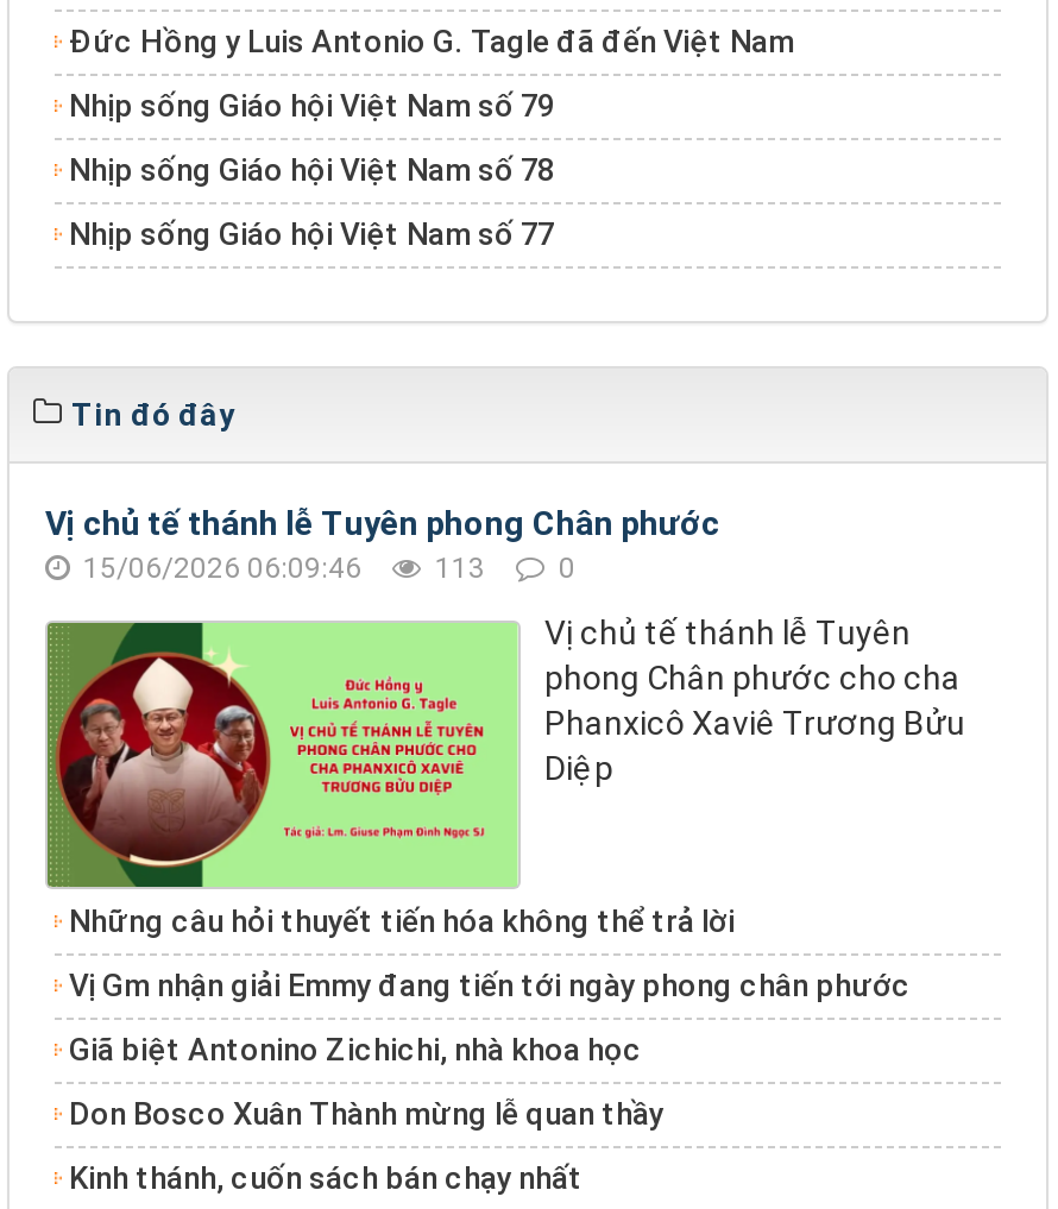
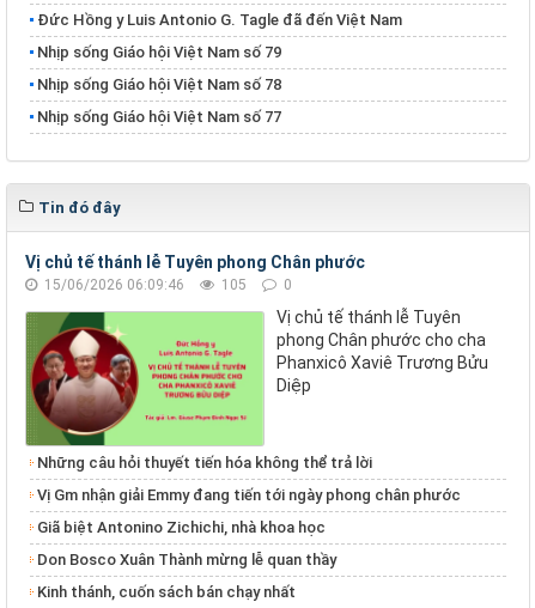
- 15/06/2026 06:09:46 113 0
+ 15/06/2026 06:09:46 105 0
